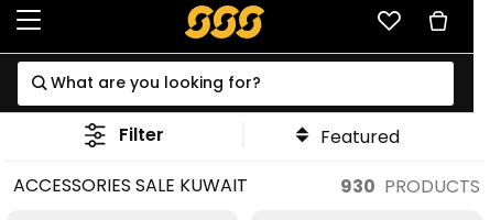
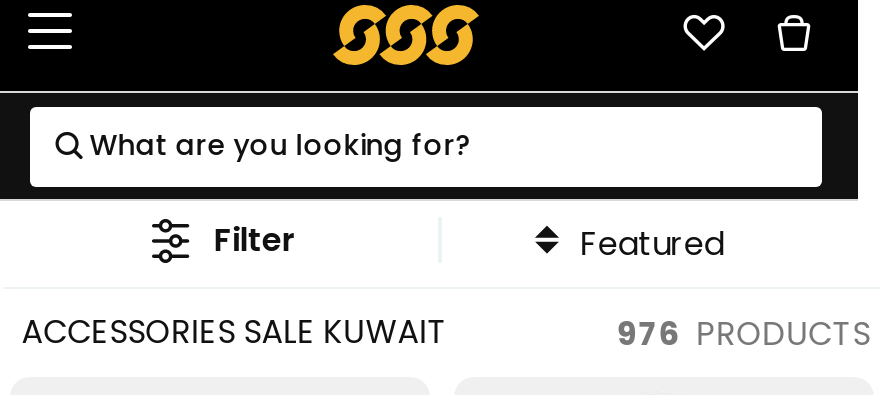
- 930 PRODUCTS
+ 976 PRODUCTS
